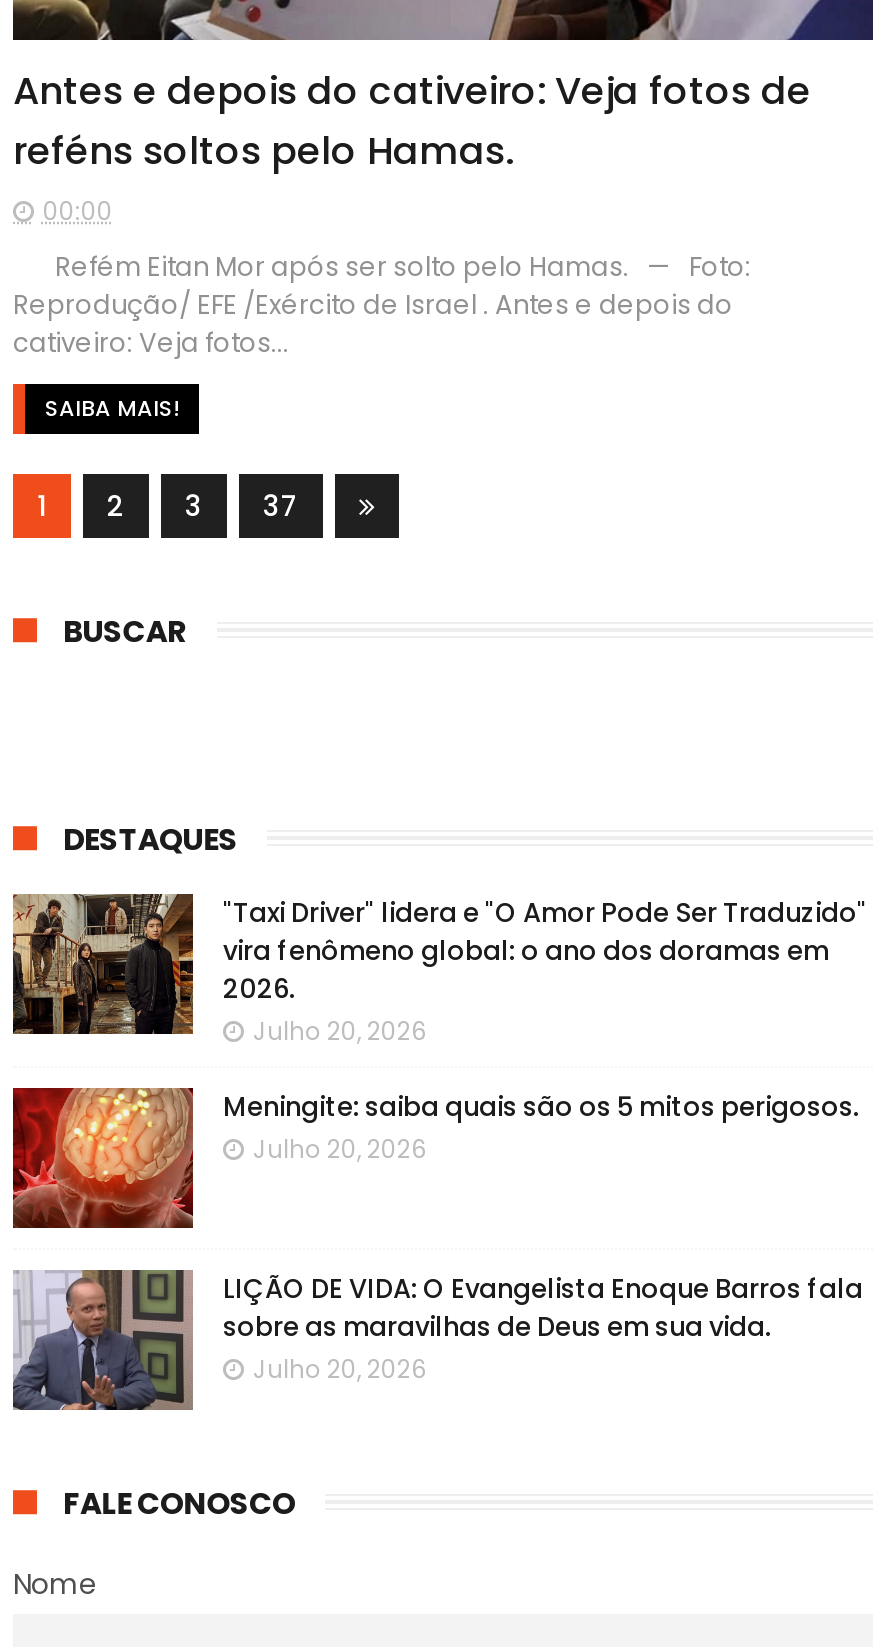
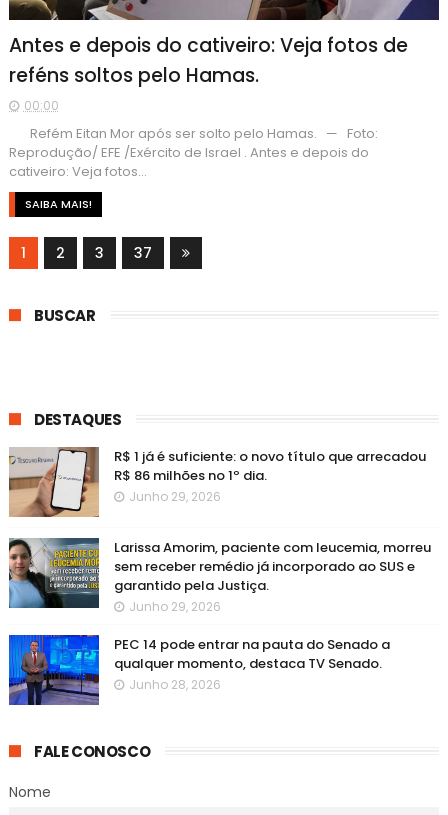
- [image]
- "Taxi Driver" lidera e "O Amor Pode Ser Traduzido"
- vira fenômeno global: o ano dos doramas em
- 2026.
- Julho 20, 2026
+ [image]
+ R$ 1 já é suficiente: o novo título que arrecadou
+ R$ 86 milhões no 1º dia.
+ Junho 29, 2026

- [image]
- Meningite: saiba quais são os 5 mitos perigosos.
- Julho 20, 2026
+ [image]
+ Larissa Amorim, paciente com leucemia, morreu
+ sem receber remédio já incorporado ao SUS e
+ garantido pela Justiça.
+ Junho 29, 2026

- [image]
- LIÇÃO DE VIDA: O Evangelista Enoque Barros fala
- sobre as maravilhas de Deus em sua vida.
- Julho 20, 2026
+ [image]
+ PEC 14 pode entrar na pauta do Senado a
+ qualquer momento, destaca TV Senado.
+ Junho 28, 2026
